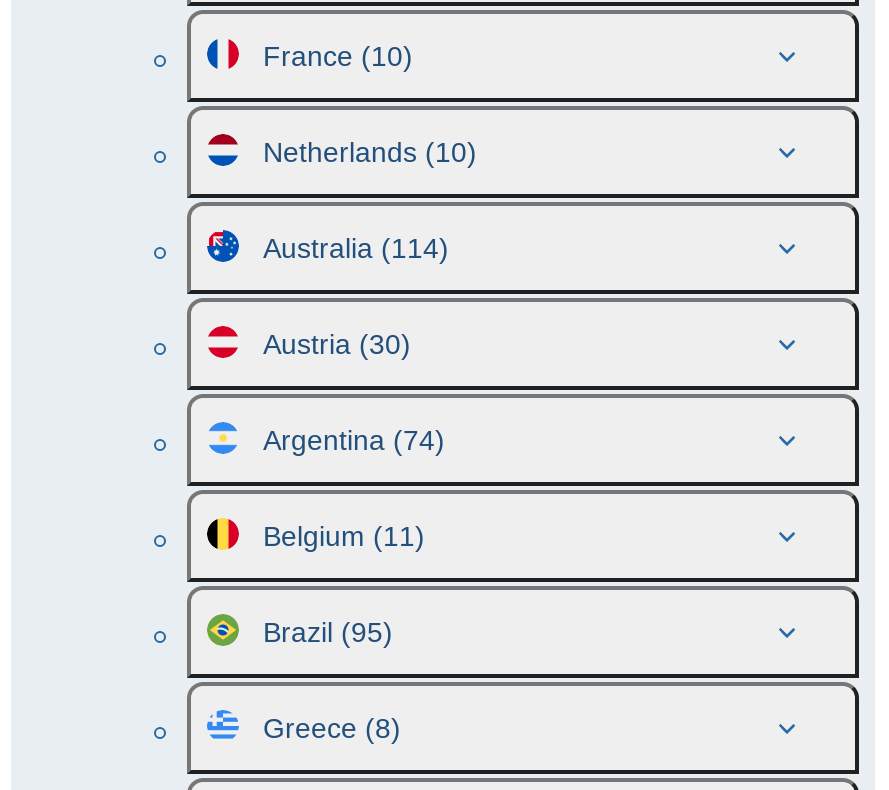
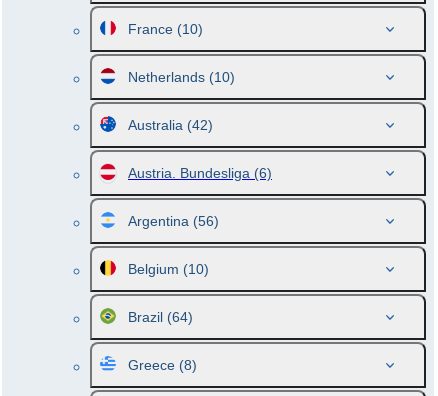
- Australia (114)
+ Australia (42)

- Austria (30)
+ Austria. Bundesliga (6)

- Argentina (74)
+ Argentina (56)

- Belgium (11)
+ Belgium (10)

- Brazil (95)
+ Brazil (64)
